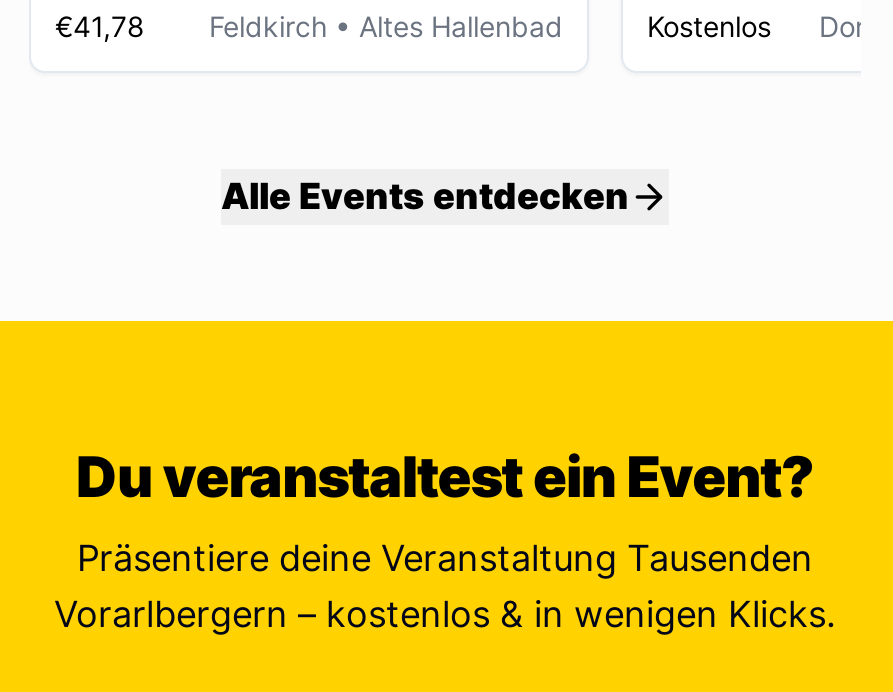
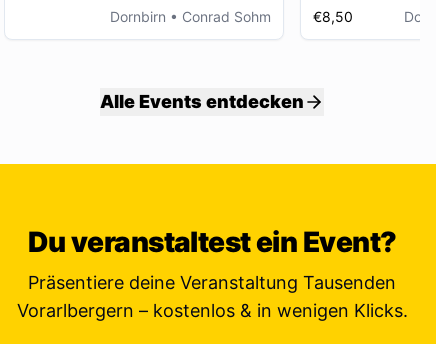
- €41,78
- Feldkirch • Altes Hallenbad
+ Dornbirn • Conrad Sohm

- Kostenlos
+ €8,50
